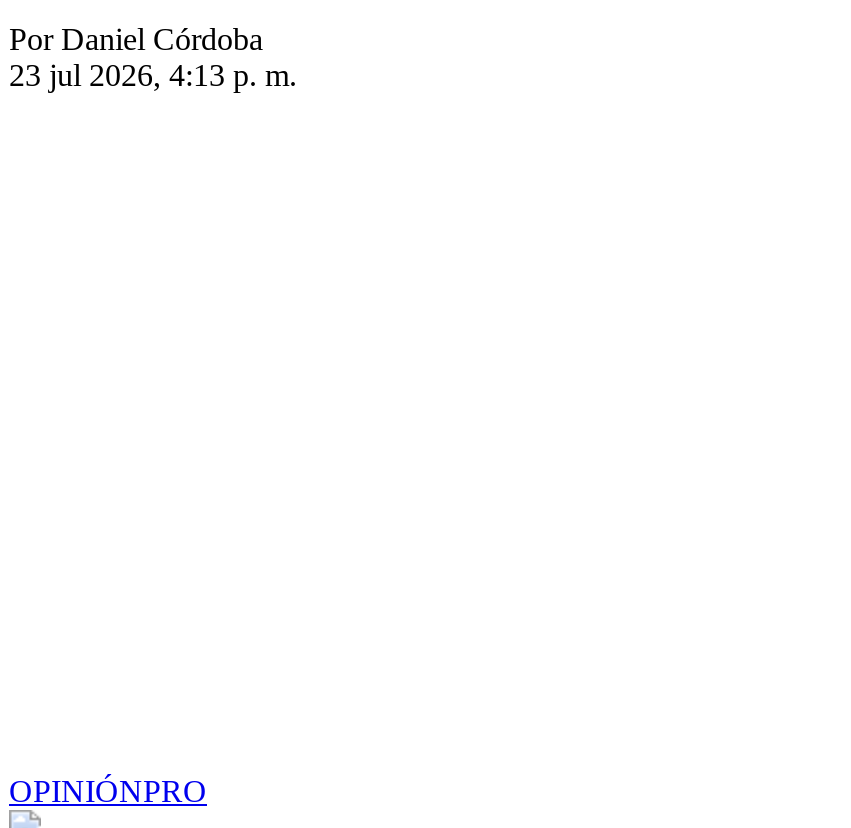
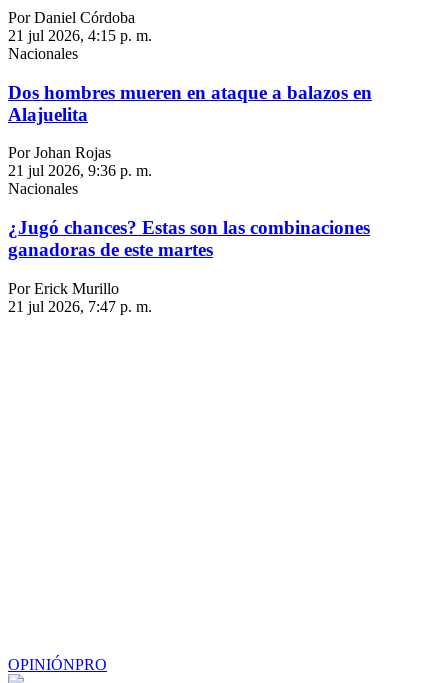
- 23 jul 2026, 4:13 p. m.
+ 21 jul 2026, 4:15 p. m.
+ Nacionales
+ Dos hombres mueren en ataque a balazos en
+ Alajuelita
+ Por Johan Rojas
+ 21 jul 2026, 9:36 p. m.
+ Nacionales
+ ¿Jugó chances? Estas son las combinaciones
+ ganadoras de este martes
+ Por Erick Murillo
+ 21 jul 2026, 7:47 p. m.
